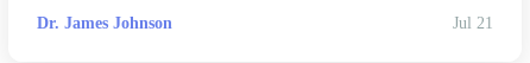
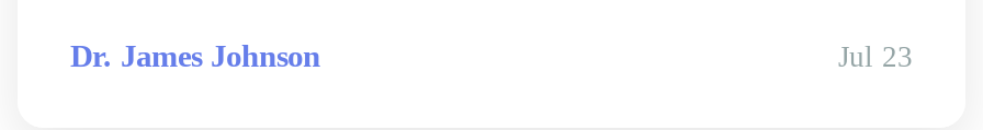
- Jul 21
+ Jul 23
